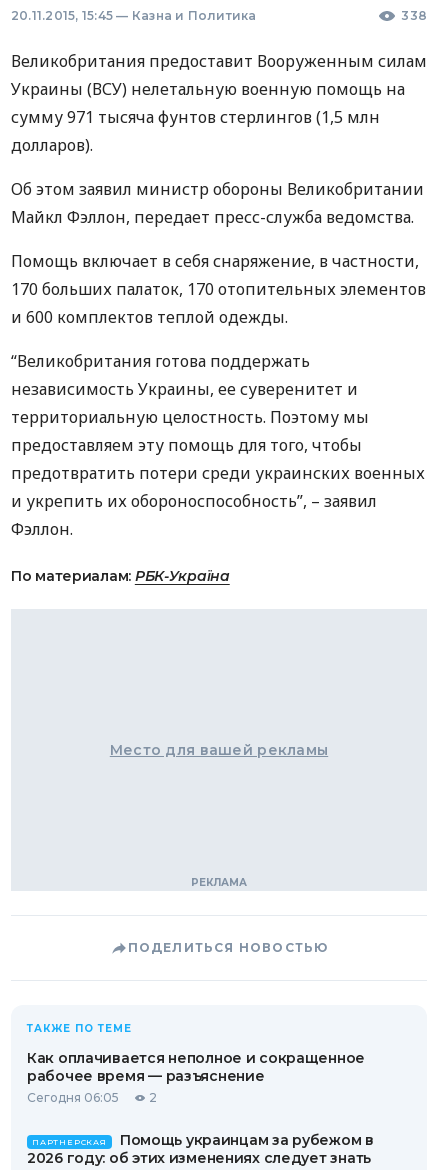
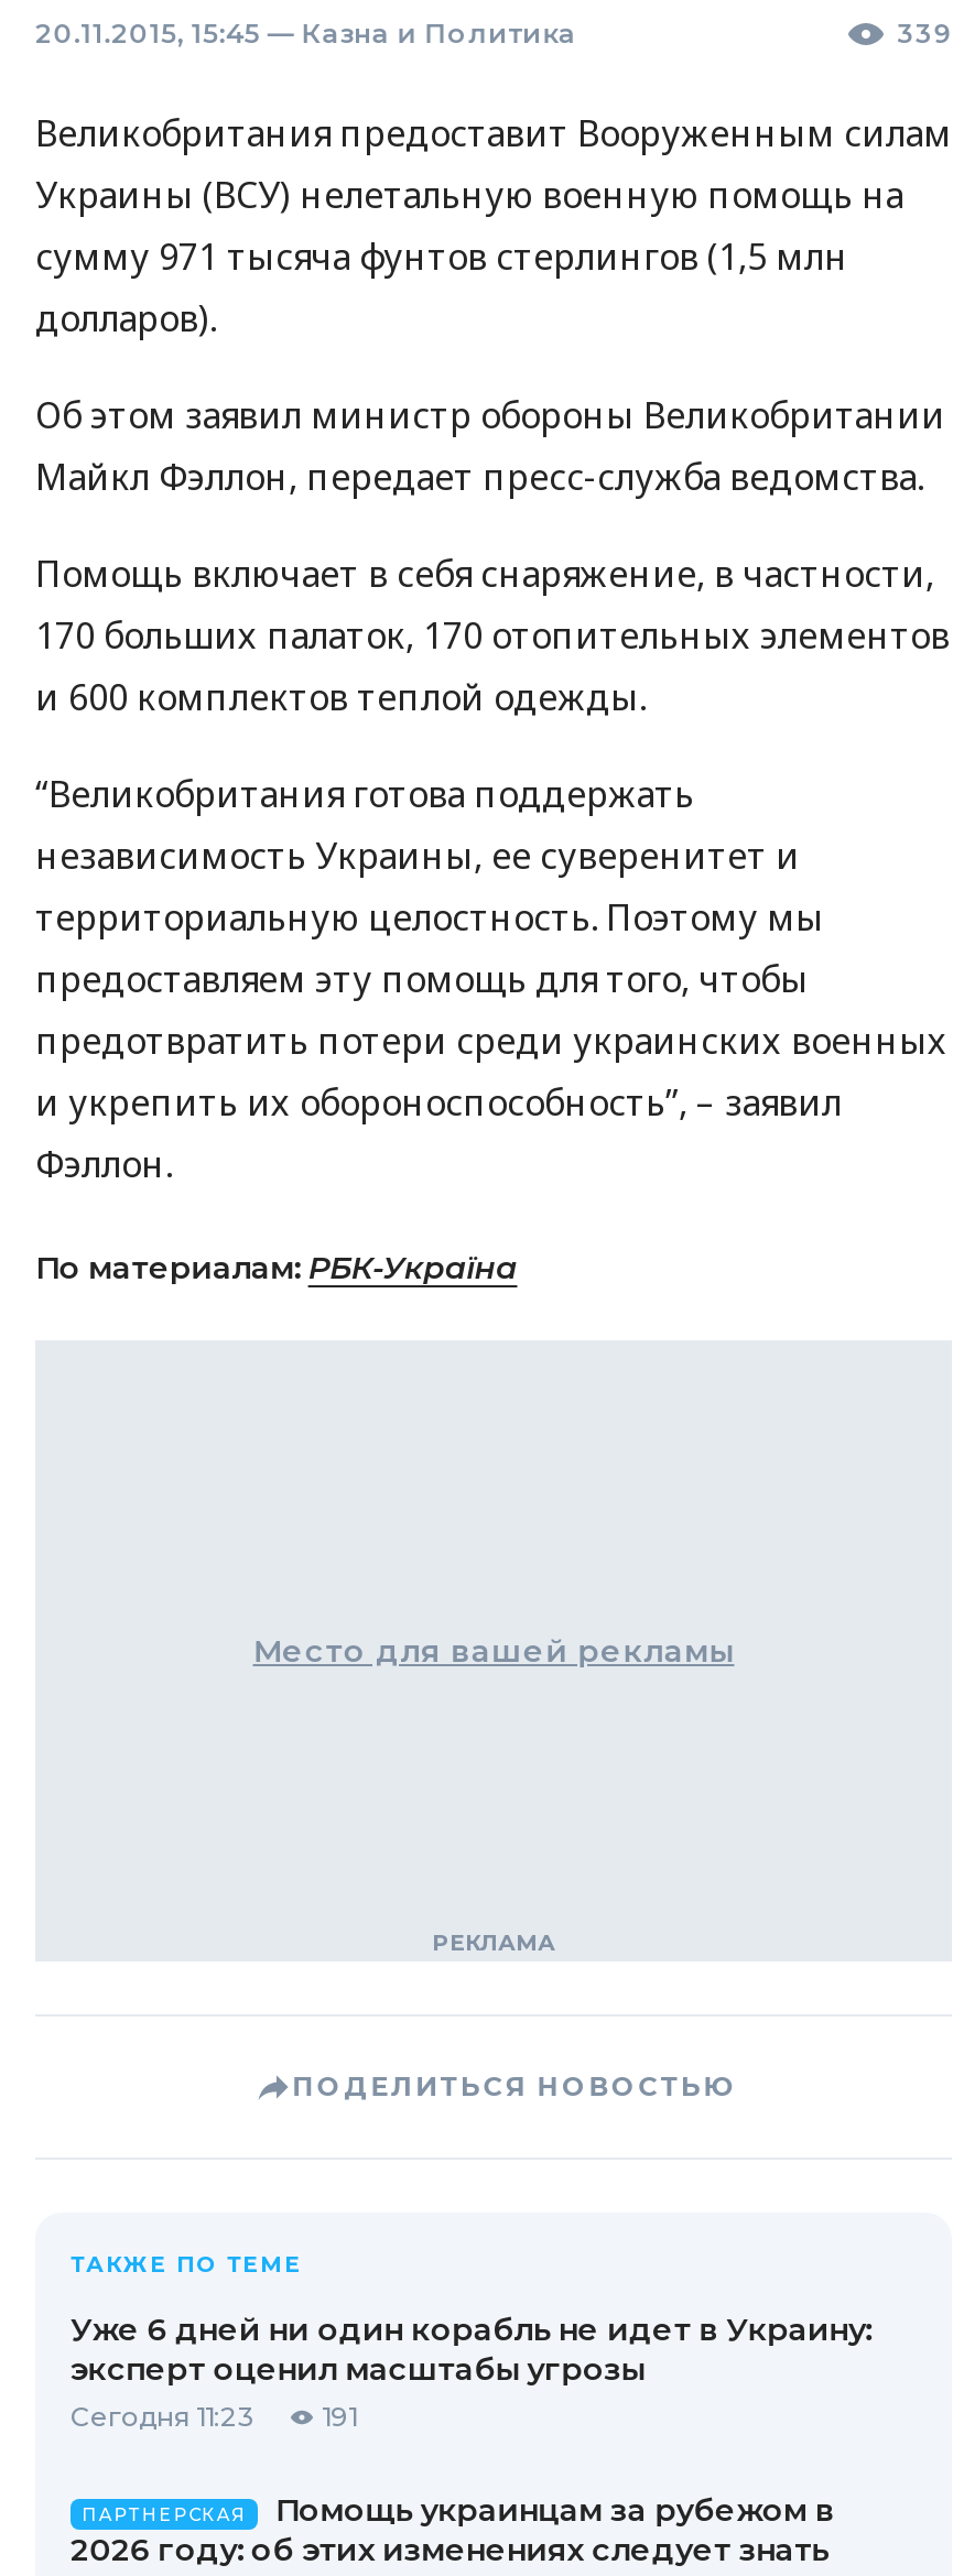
- 338
+ 339

- Как оплачивается неполное и сокращенное
- рабочее время — разъяснение
- Сегодня 06:05
- 2
+ Уже 6 дней ни один корабль не идет в Украину:
+ эксперт оценил масштабы угрозы
+ Сегодня 11:23
+ 191
